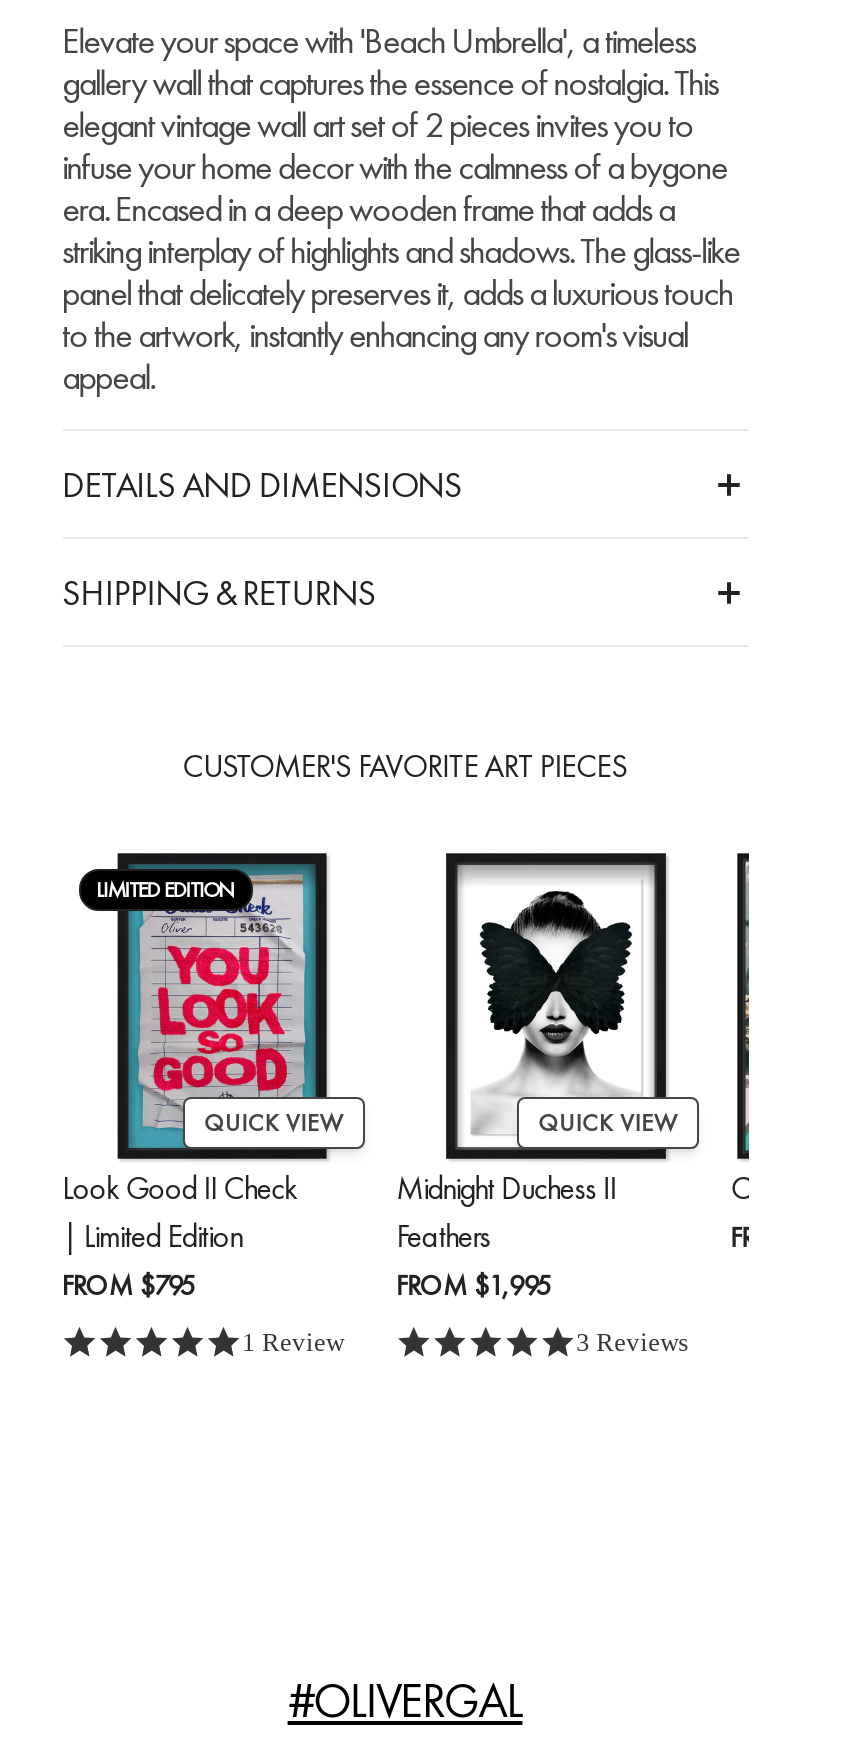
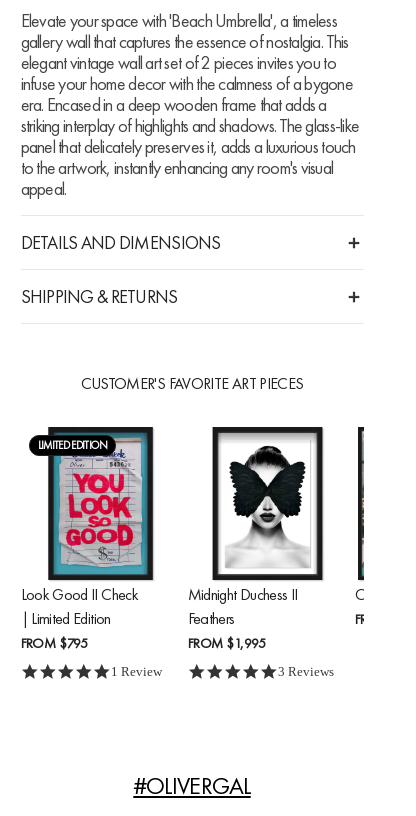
- QUICK VIEW

- QUICK VIEW
